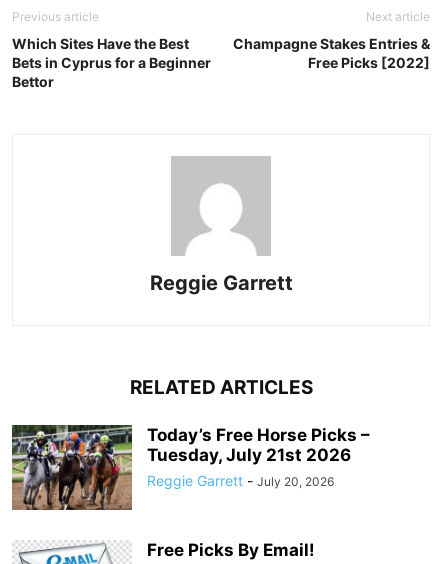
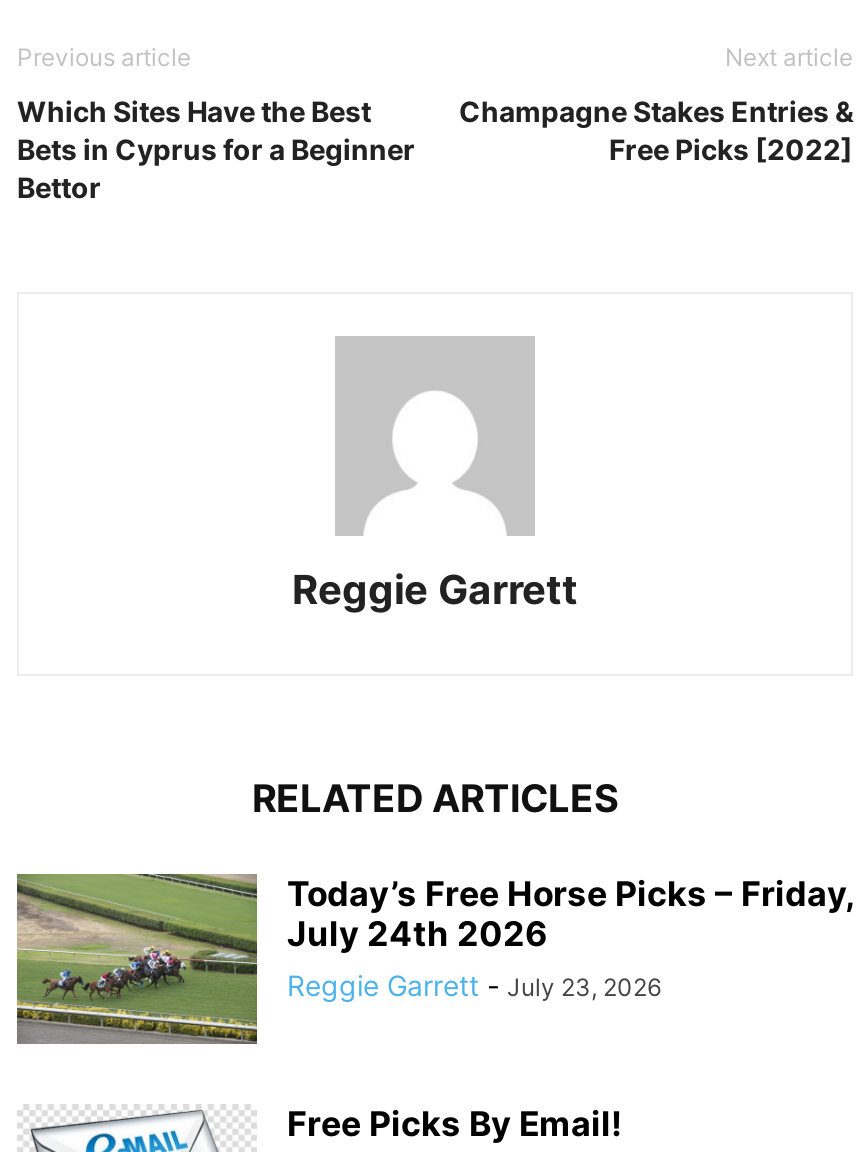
- [image]
- Today’s Free Horse Picks –
- Tuesday, July 21st 2026
- Reggie Garrett - July 20, 2026
+ [image]
+ Today’s Free Horse Picks – Friday,
+ July 24th 2026
+ Reggie Garrett - July 23, 2026
